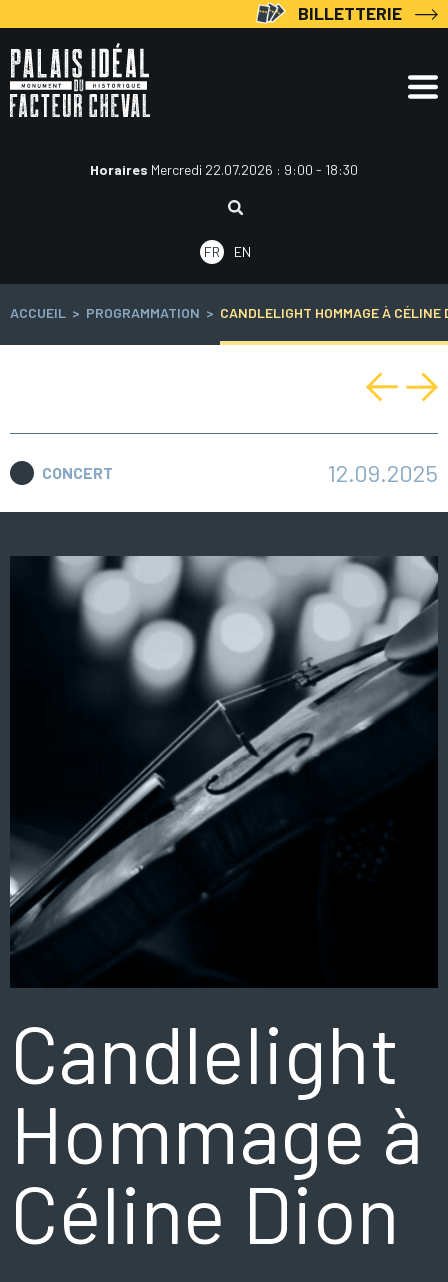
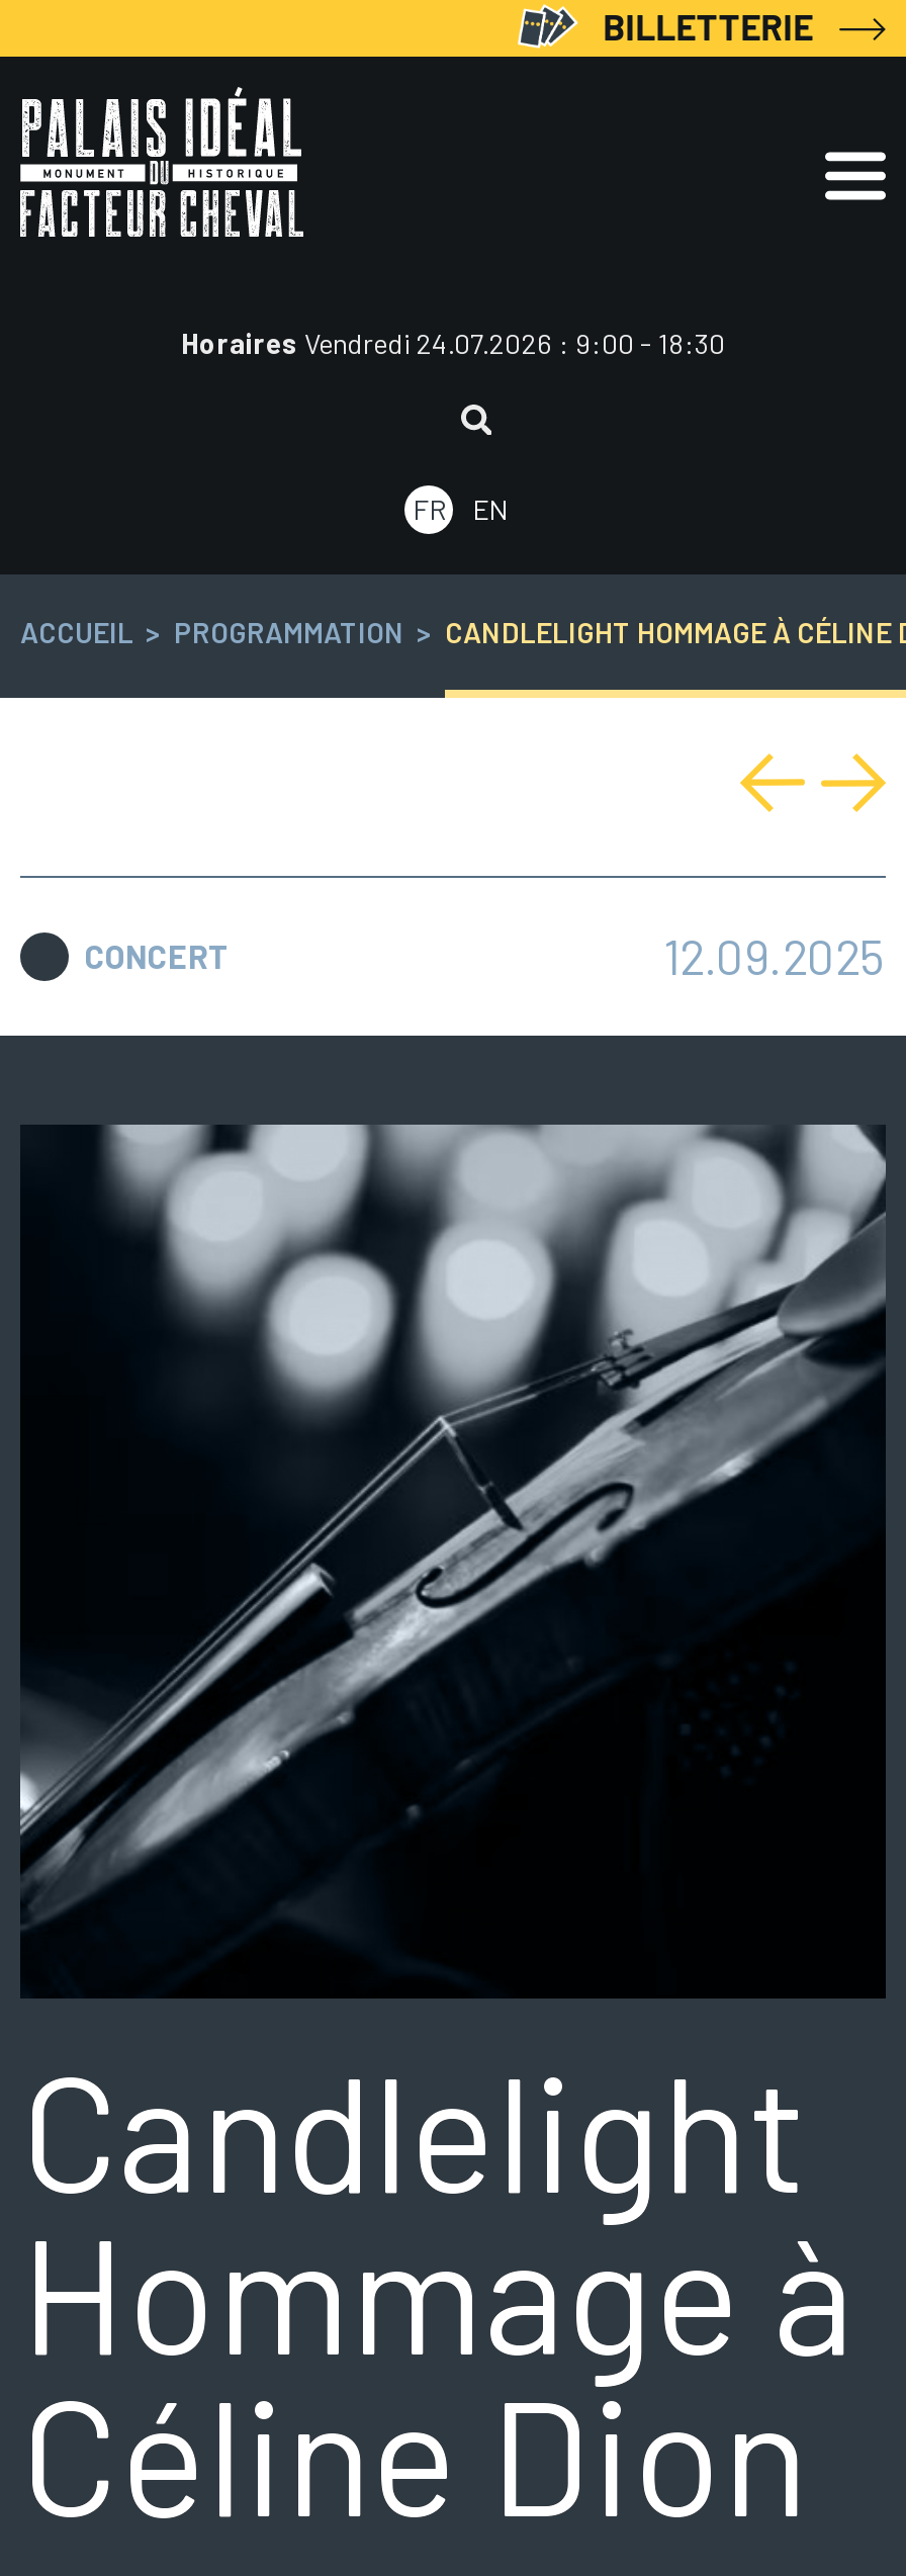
- Horaires Mercredi 22.07.2026 : 9:00 - 18:30
+ Horaires Vendredi 24.07.2026 : 9:00 - 18:30
